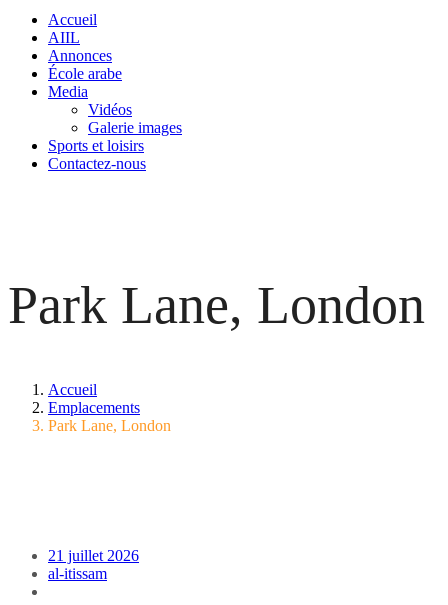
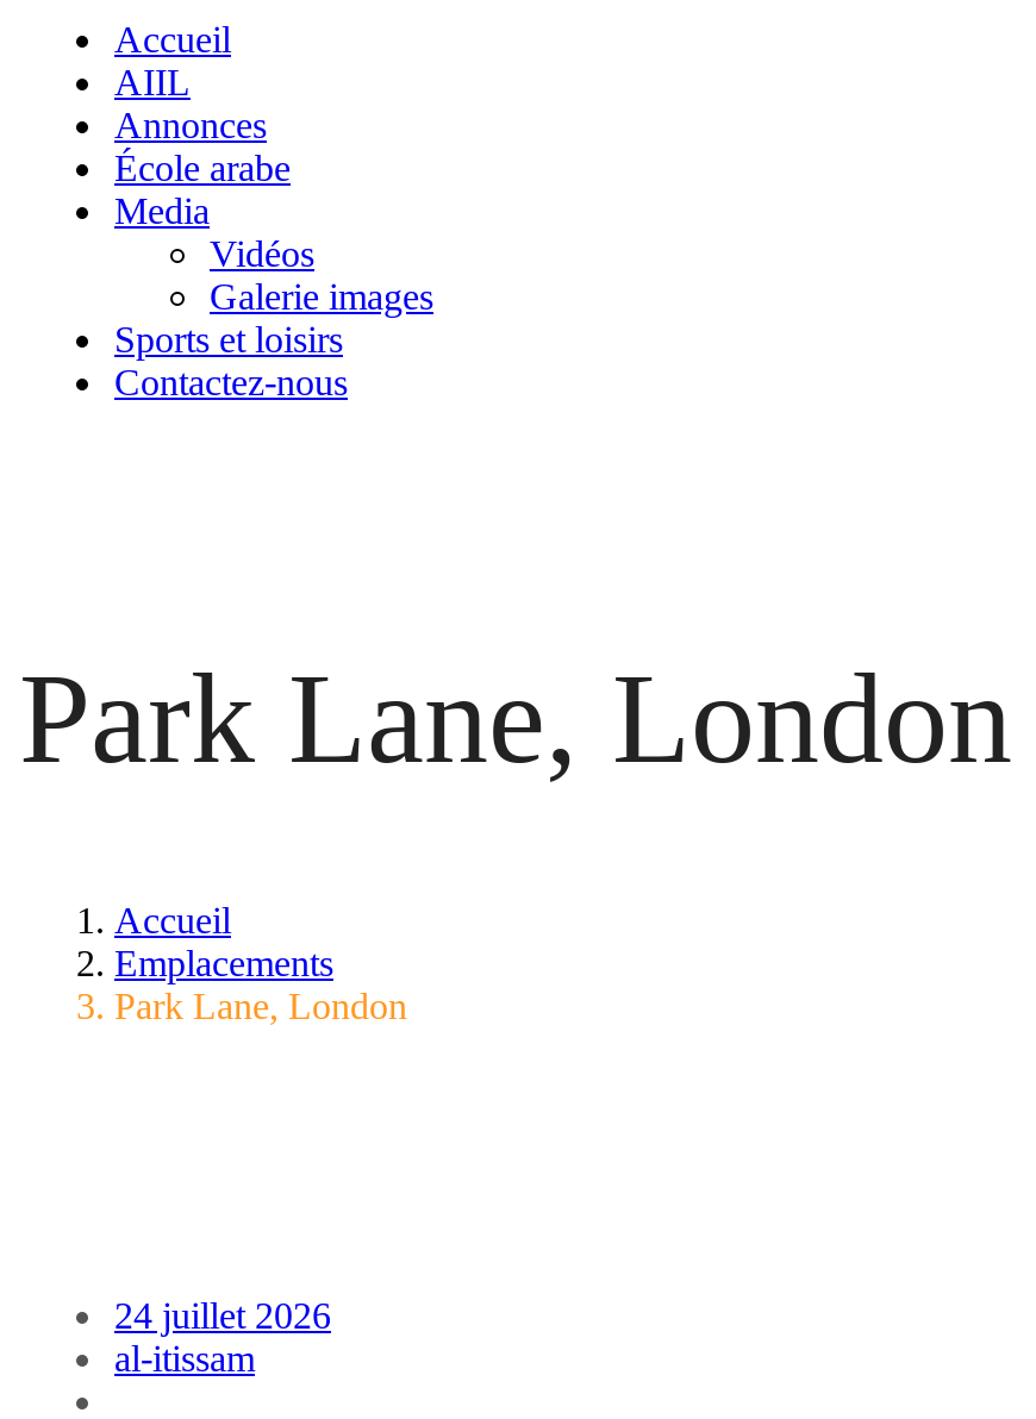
- 21 juillet 2026
+ 24 juillet 2026
